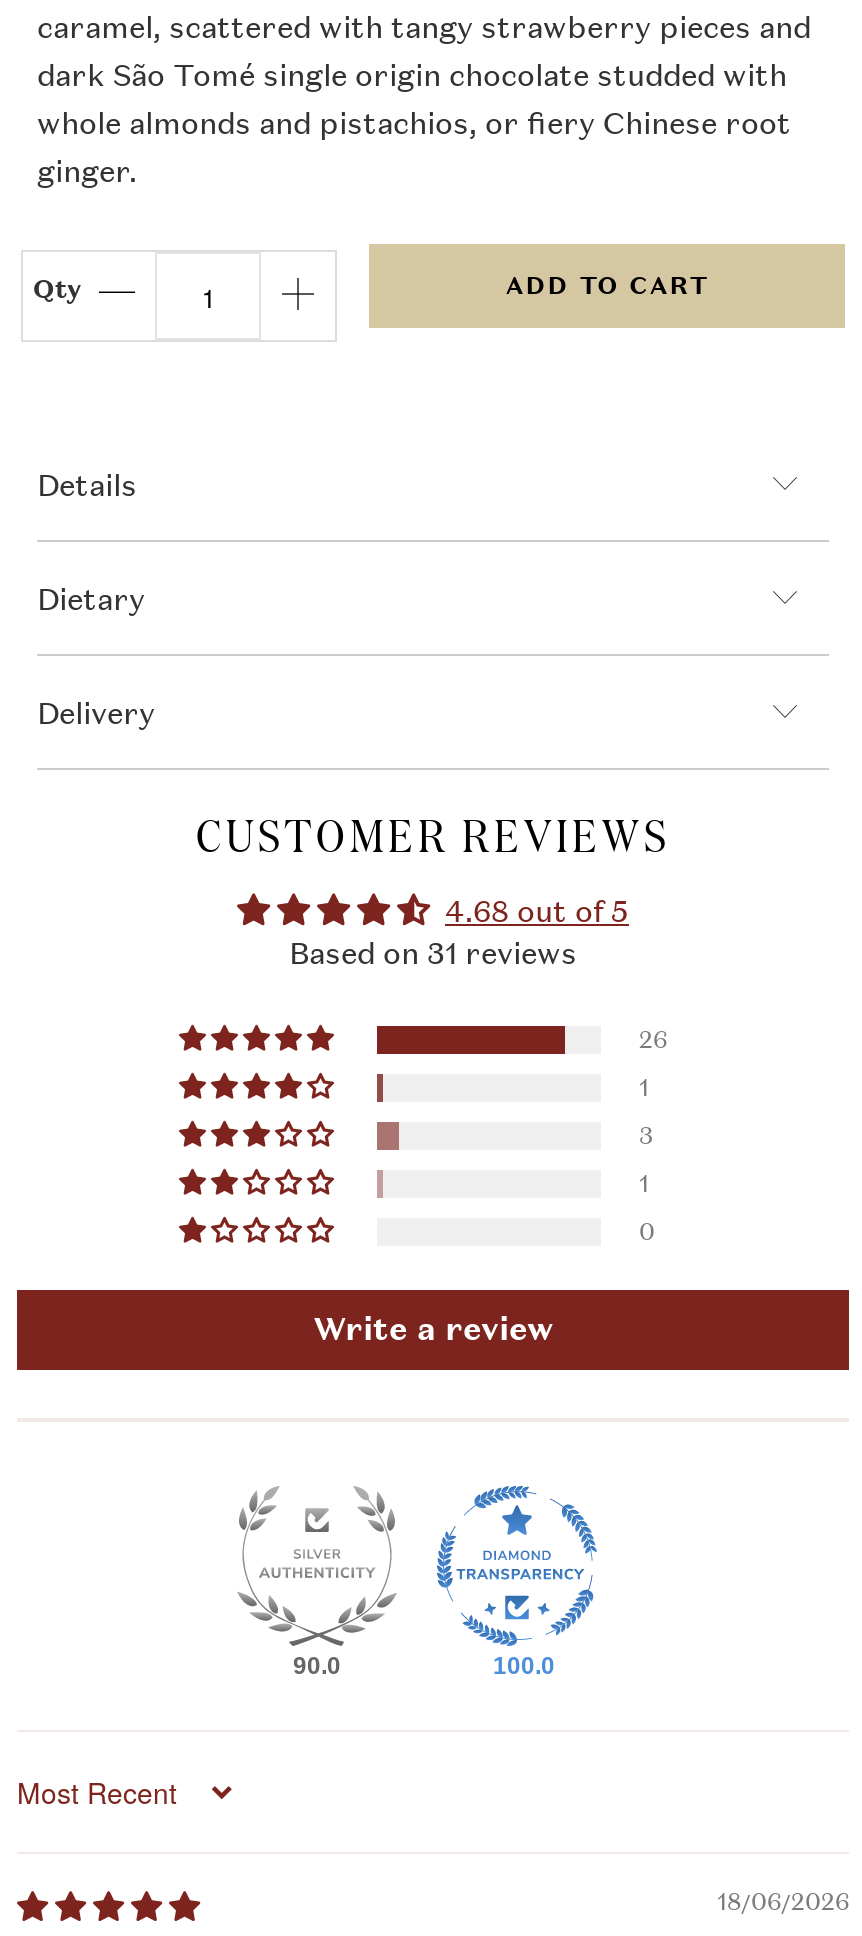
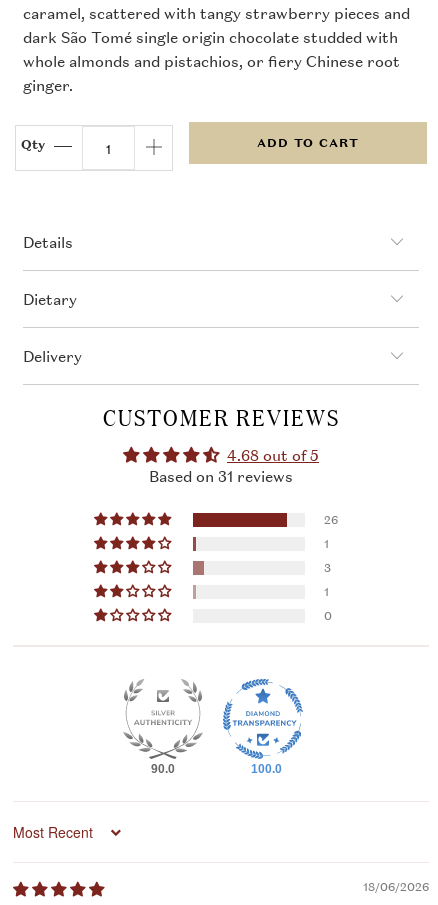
- Write a review
